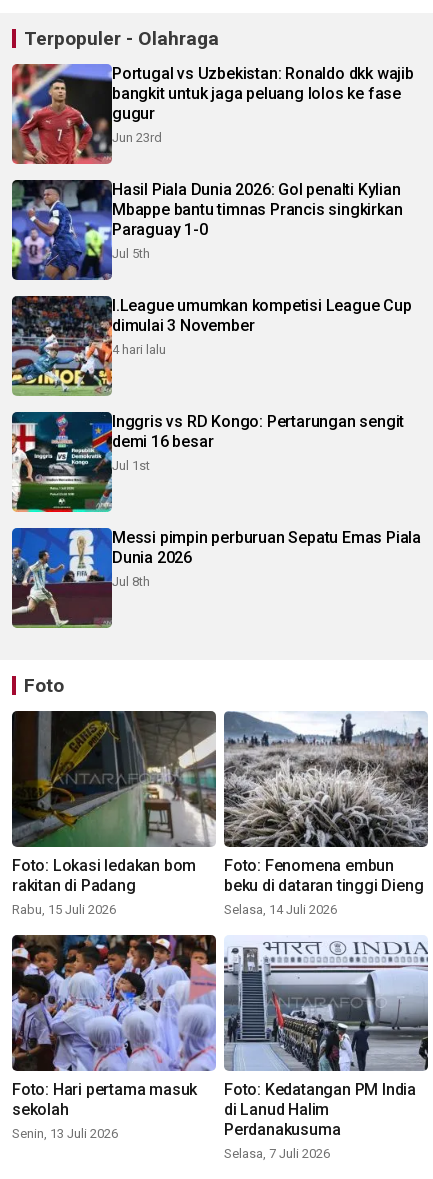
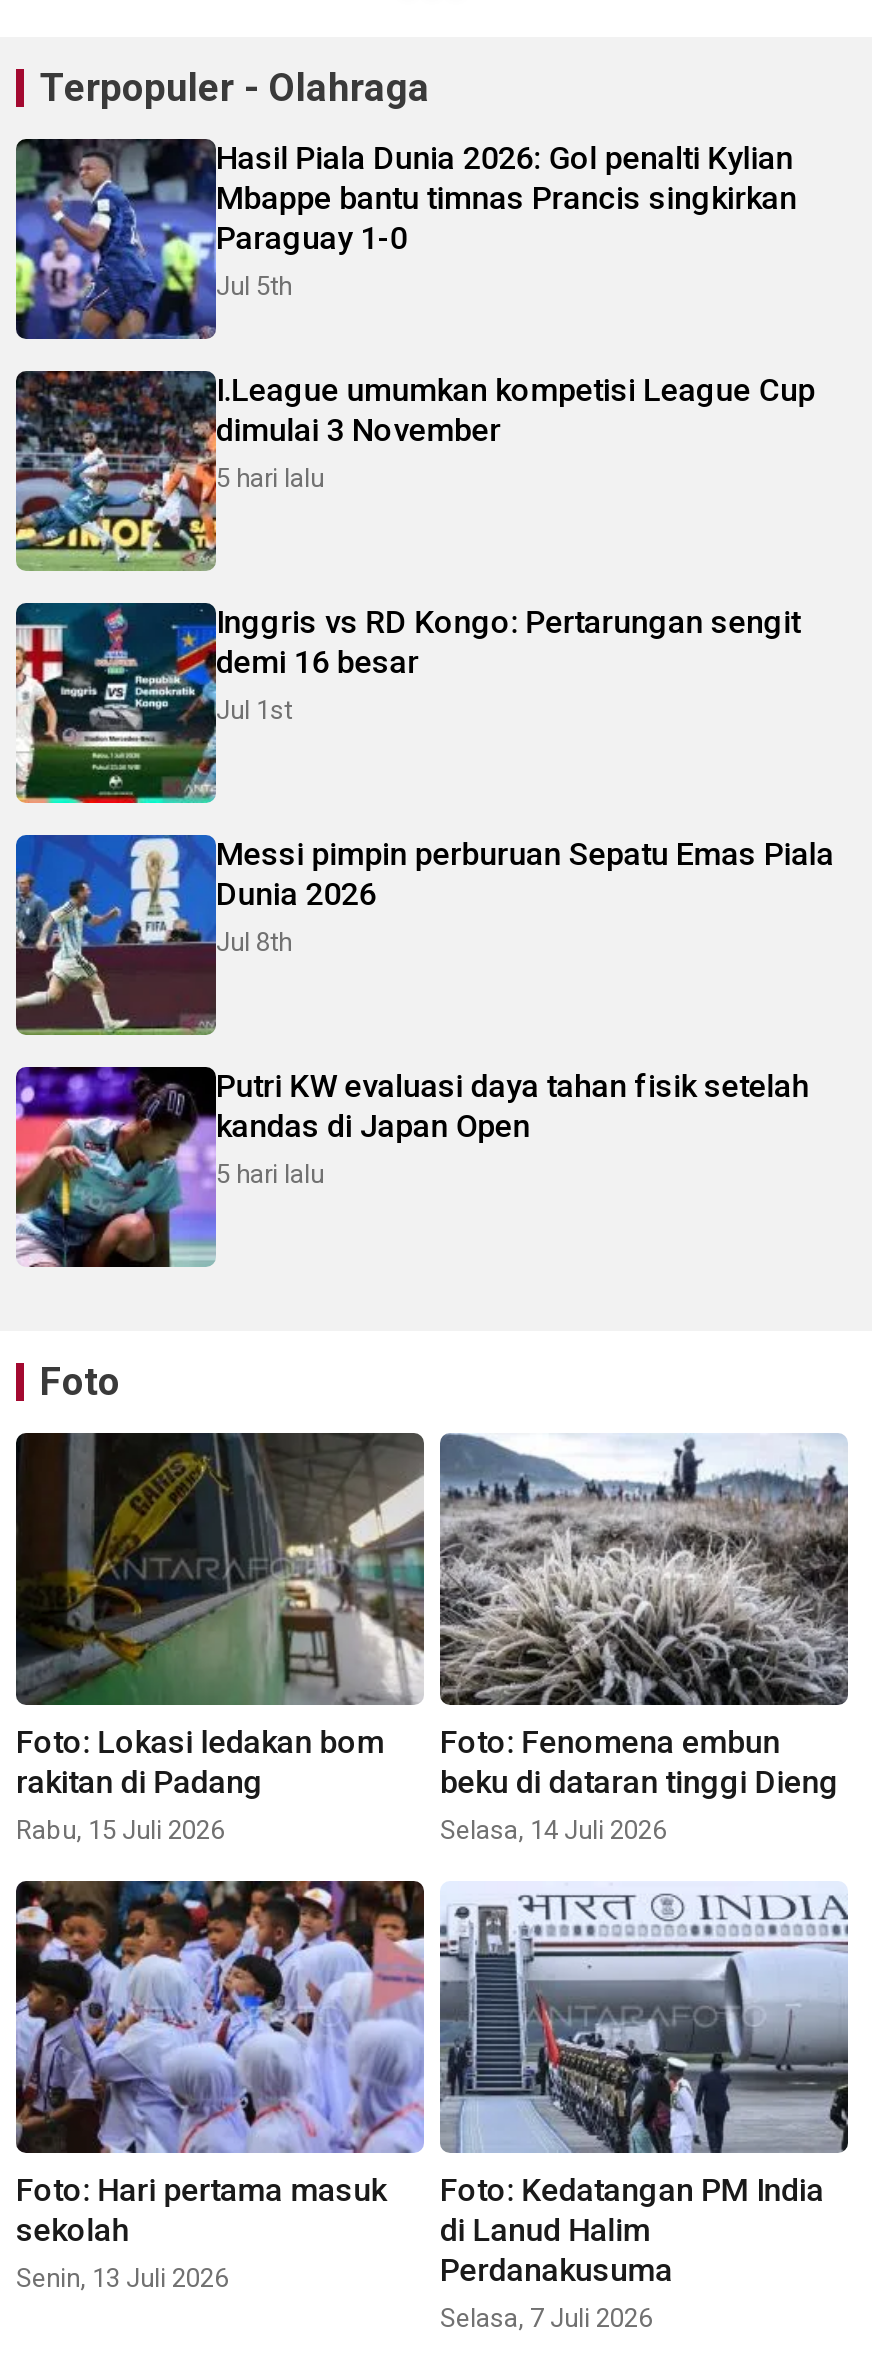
- [image]
- Portugal vs Uzbekistan: Ronaldo dkk wajib
- bangkit untuk jaga peluang lolos ke fase
- gugur
- Jun 23rd

moved up: [image] | Hasil Piala Dunia 2026: Gol penalti Kylian | Mbappe bantu timnas Prancis singkirkan | Paraguay 1-0 | Jul 5th | I.League umumkan kompetisi League Cup | dimulai 3 November

moved up: [image] | Inggris vs RD Kongo: Pertarungan sengit | demi 16 besar | Jul 1st | Messi pimpin perburuan Sepatu Emas Piala | Dunia 2026 | Jul 8th

- 4 hari lalu
+ 5 hari lalu

+ [image]
+ Putri KW evaluasi daya tahan fisik setelah
+ kandas di Japan Open
+ 5 hari lalu
